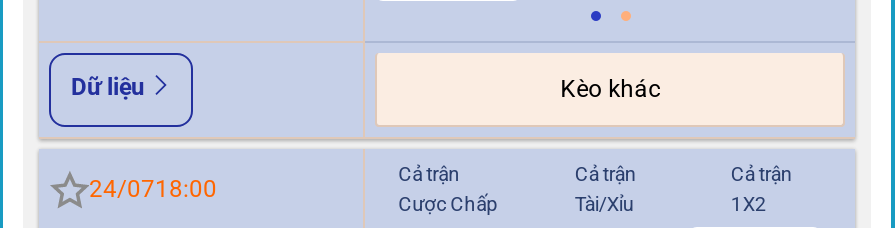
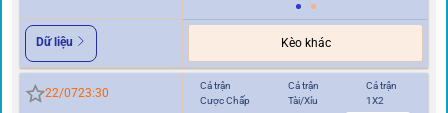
- 24/0718:00
+ 22/0723:30
